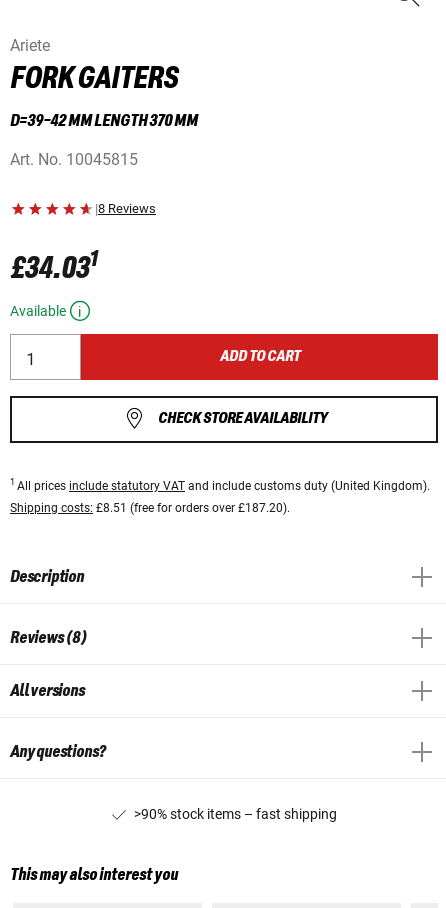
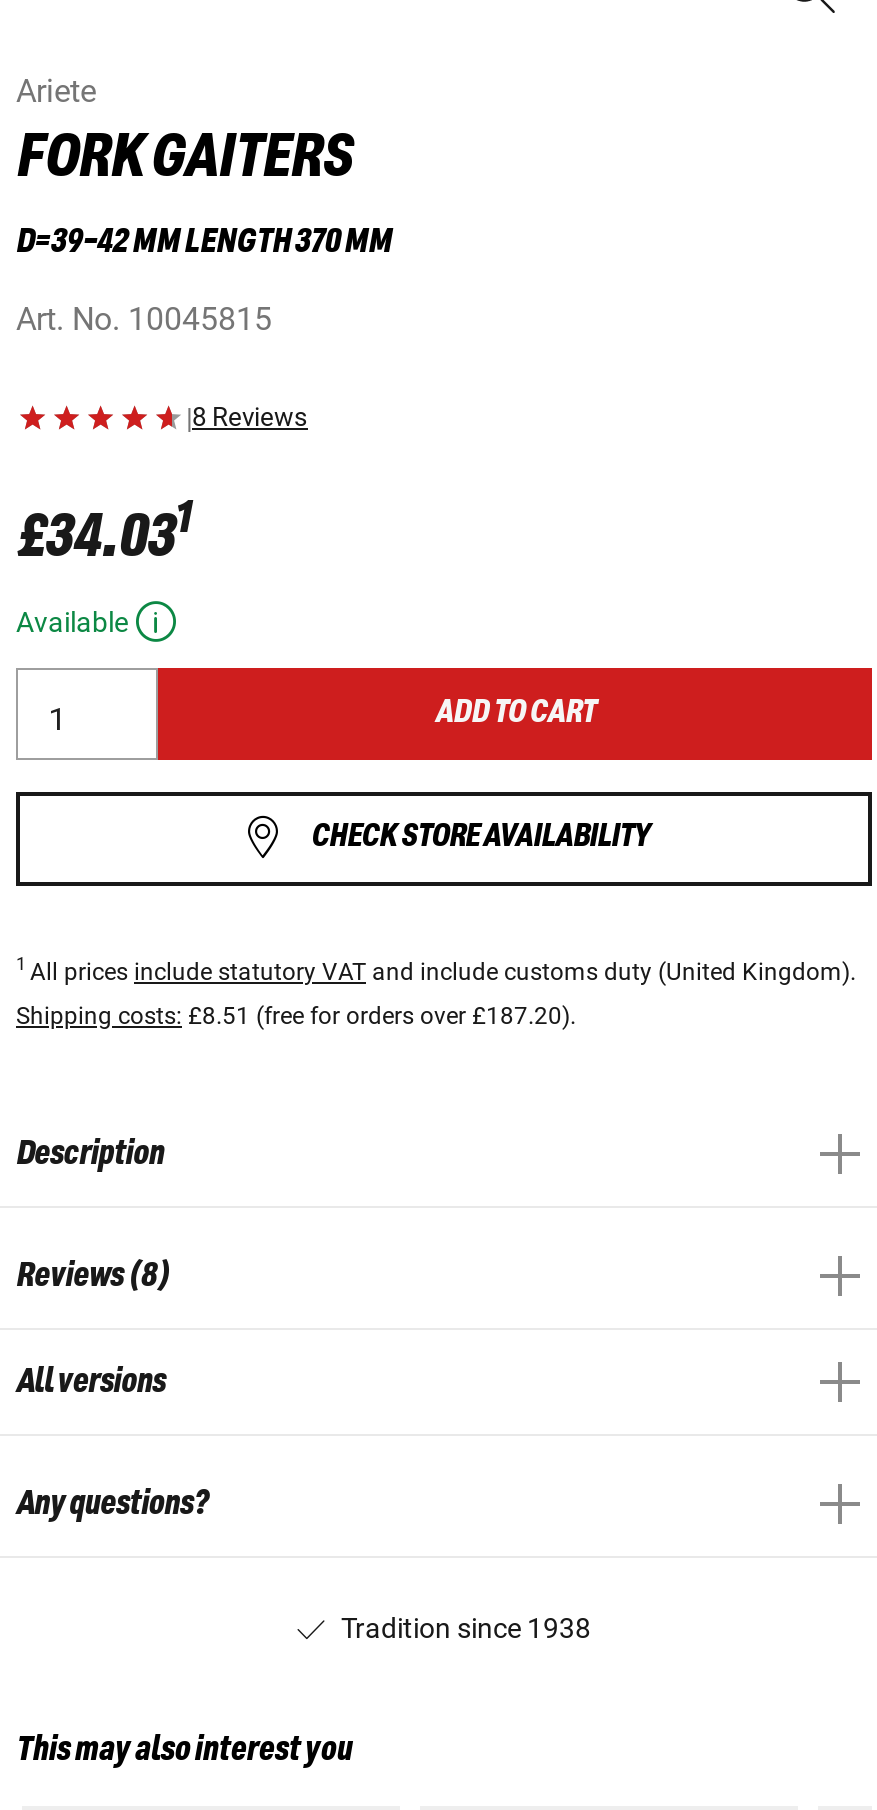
- >90% stock items – fast shipping
+ Tradition since 1938
